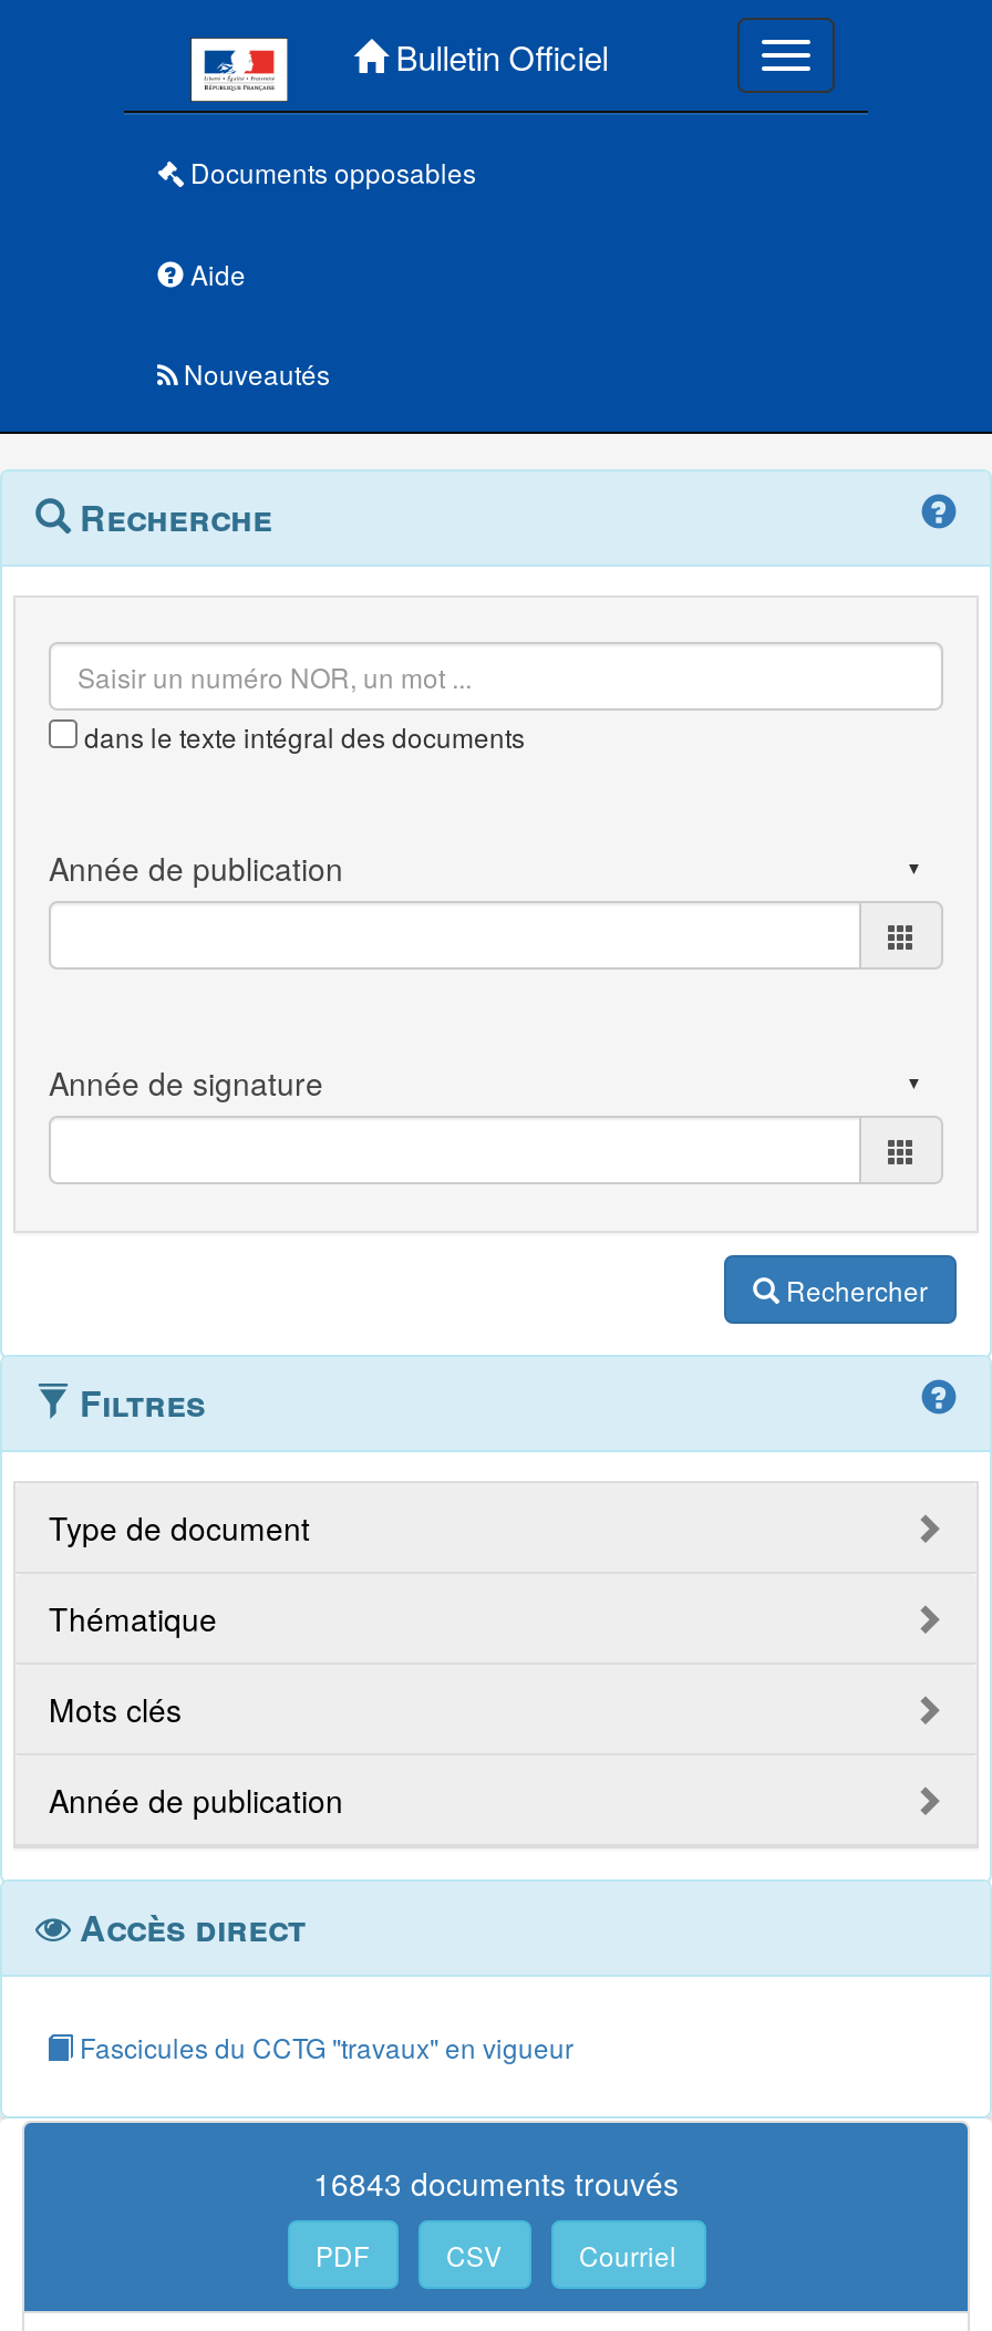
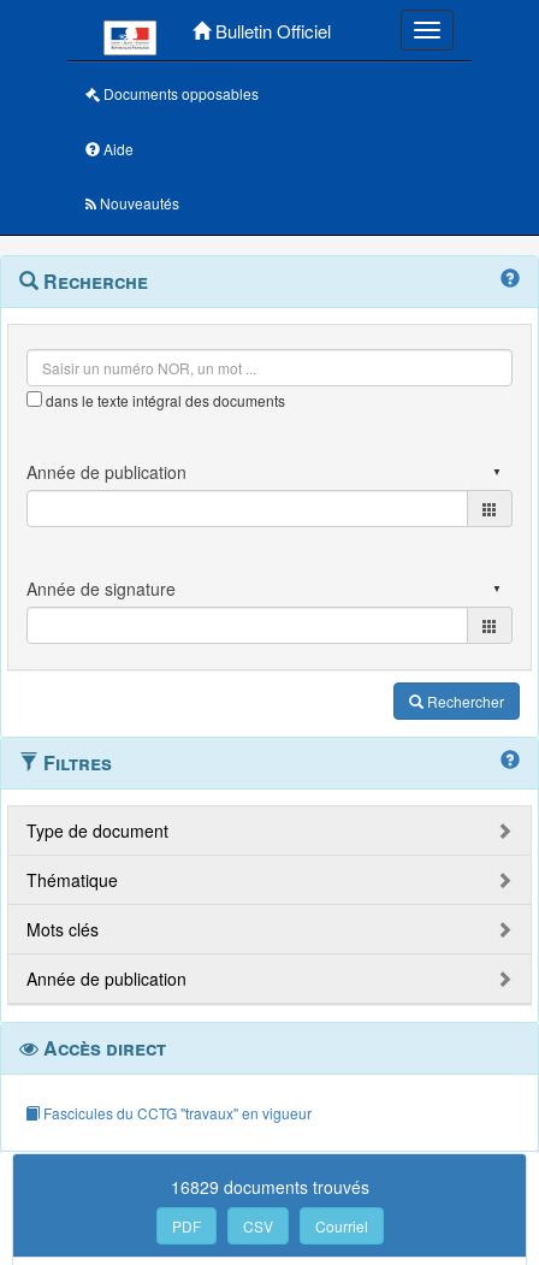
- 16843 documents trouvés
+ 16829 documents trouvés
